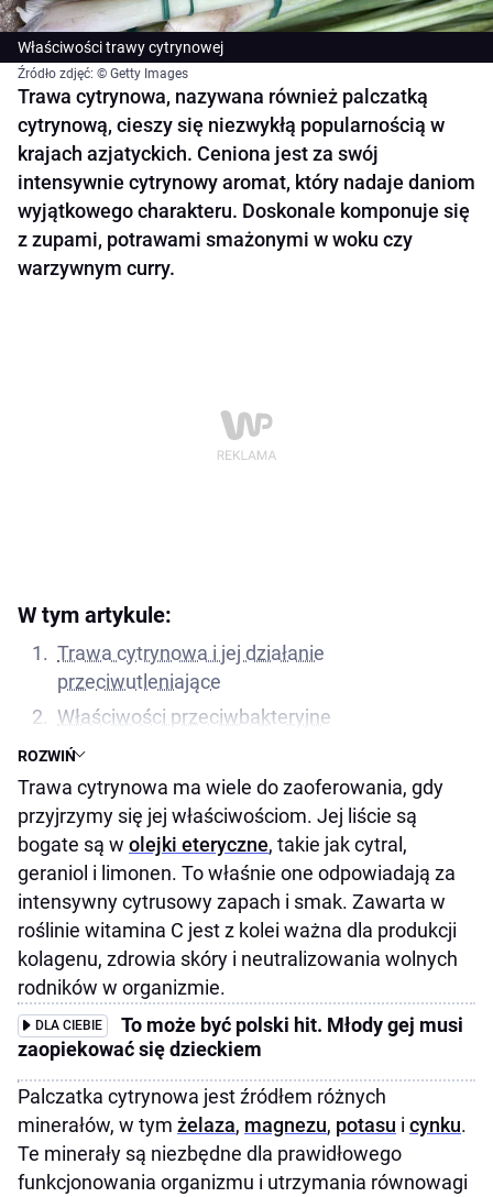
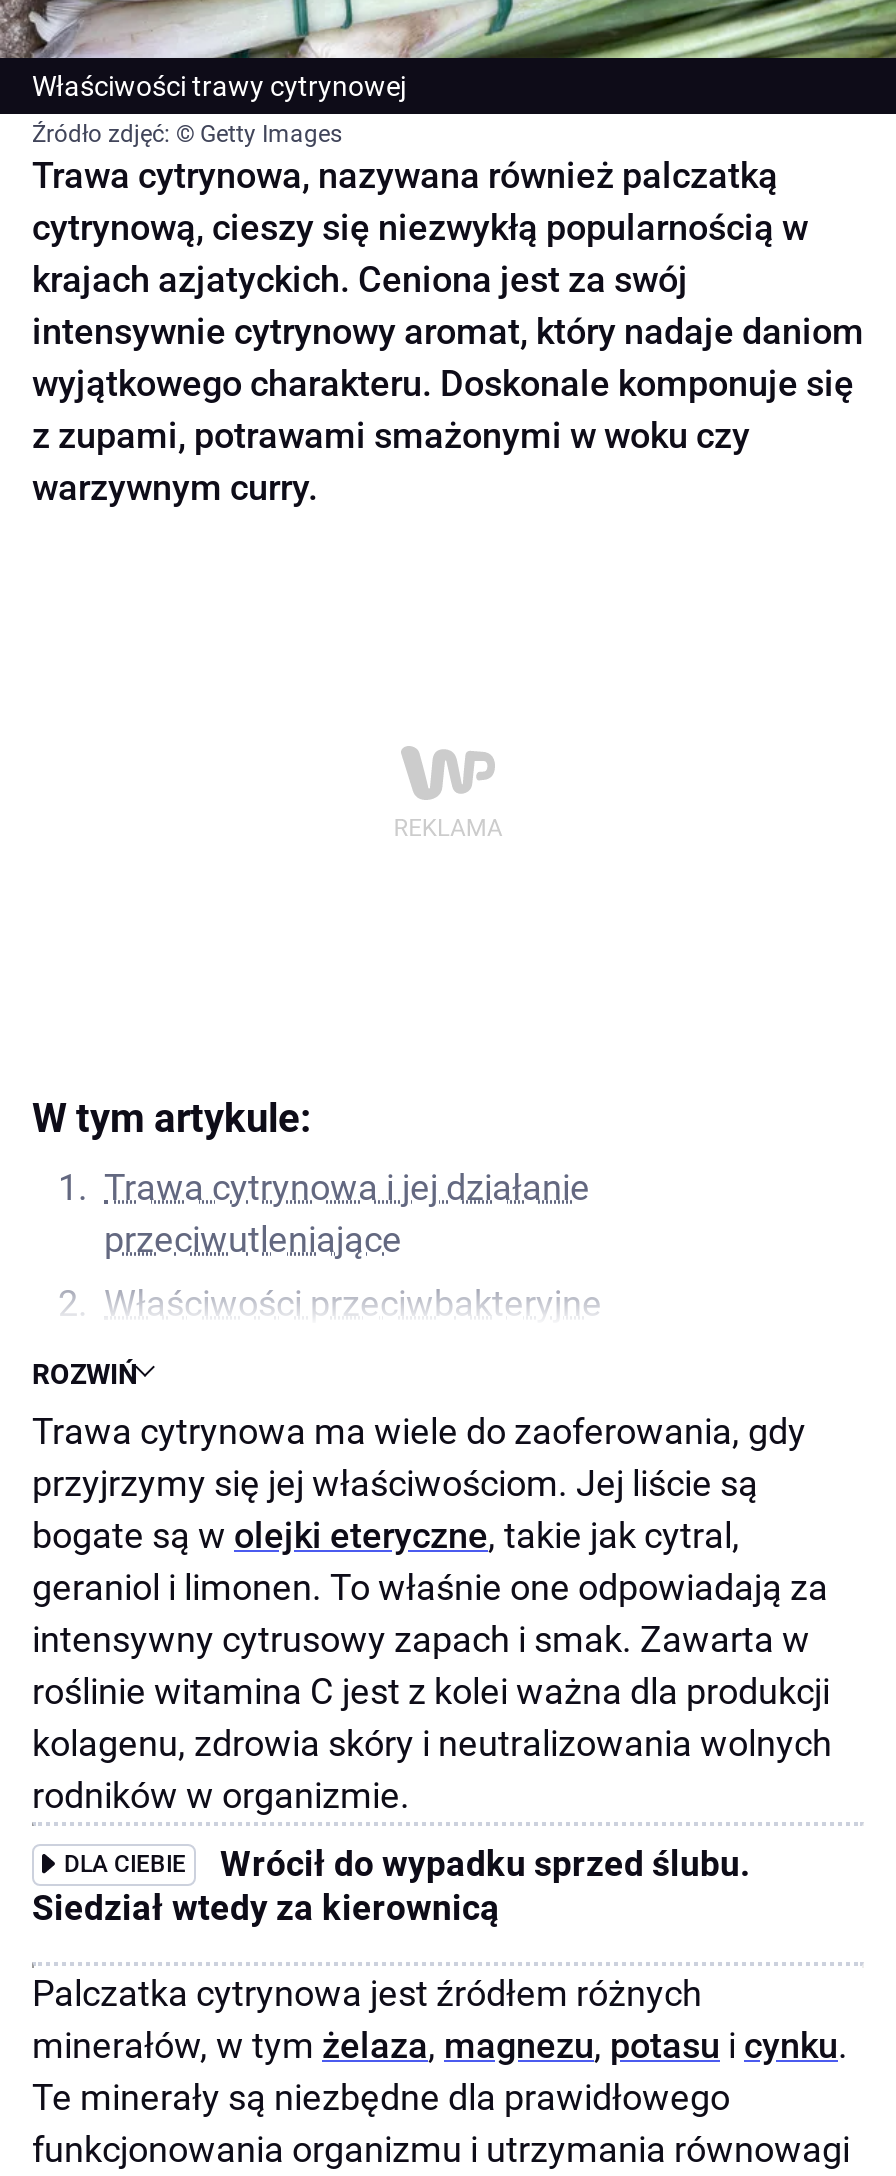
- To może być polski hit. Młody gej musi
- zaopiekować się dzieckiem
+ Wrócił do wypadku sprzed ślubu.
+ Siedział wtedy za kierownicą
